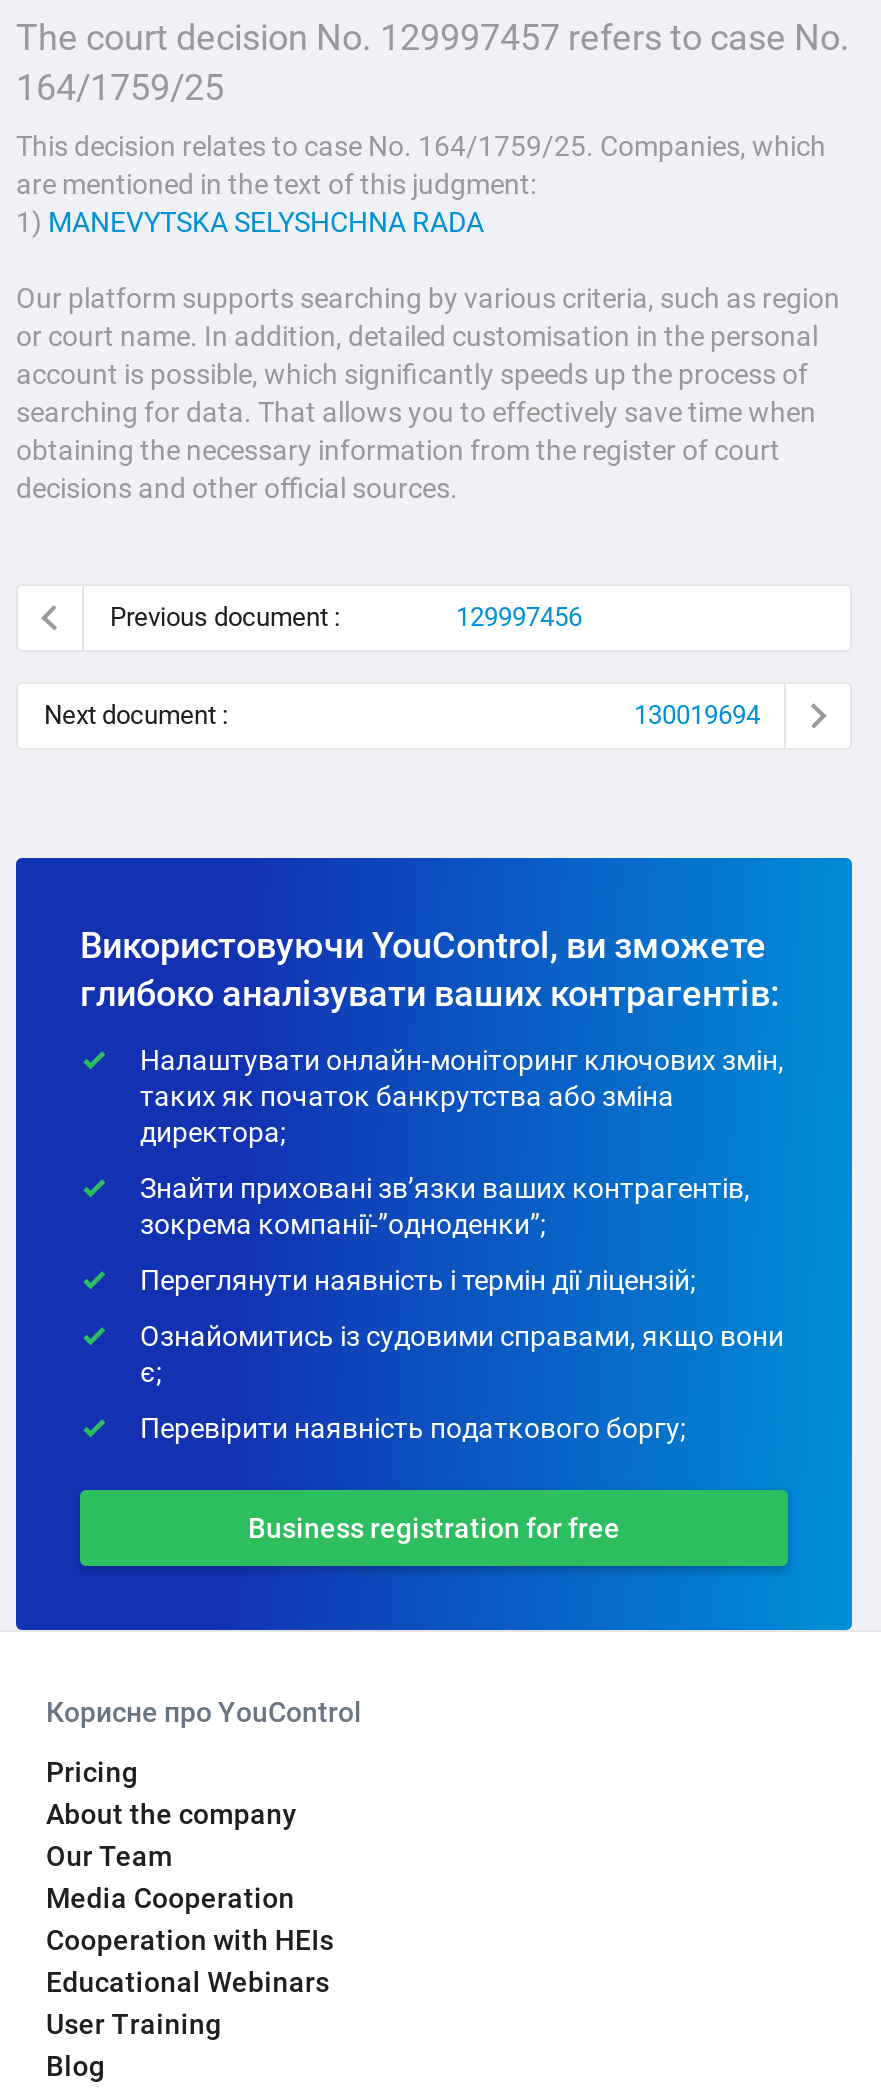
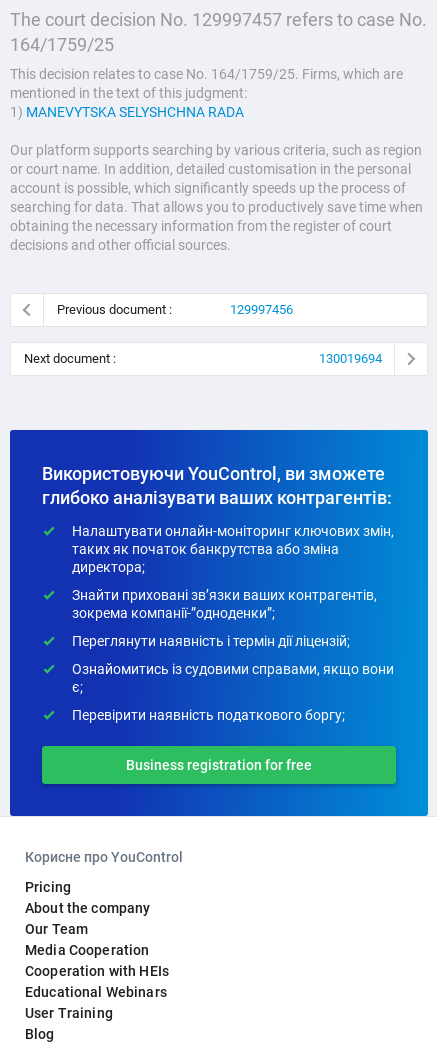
- This decision relates to case No. 164/1759/25. Companies, which
- are mentioned in the text of this judgment:
+ This decision relates to case No. 164/1759/25. Firms, which are
+ mentioned in the text of this judgment:

- searching for data. That allows you to effectively save time when
+ searching for data. That allows you to productively save time when
